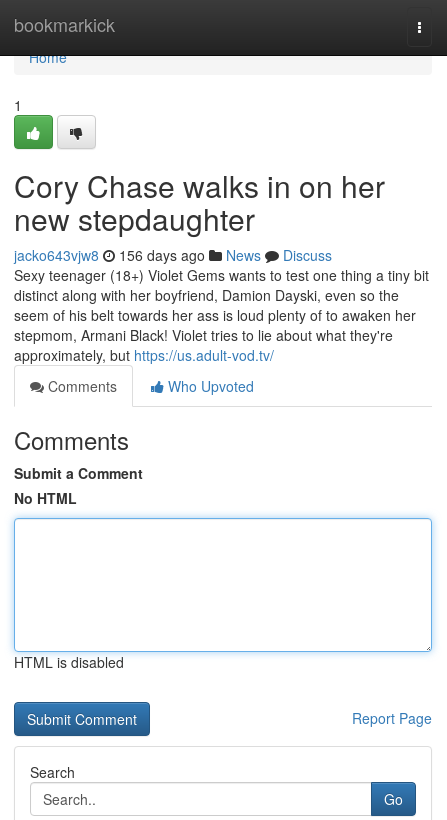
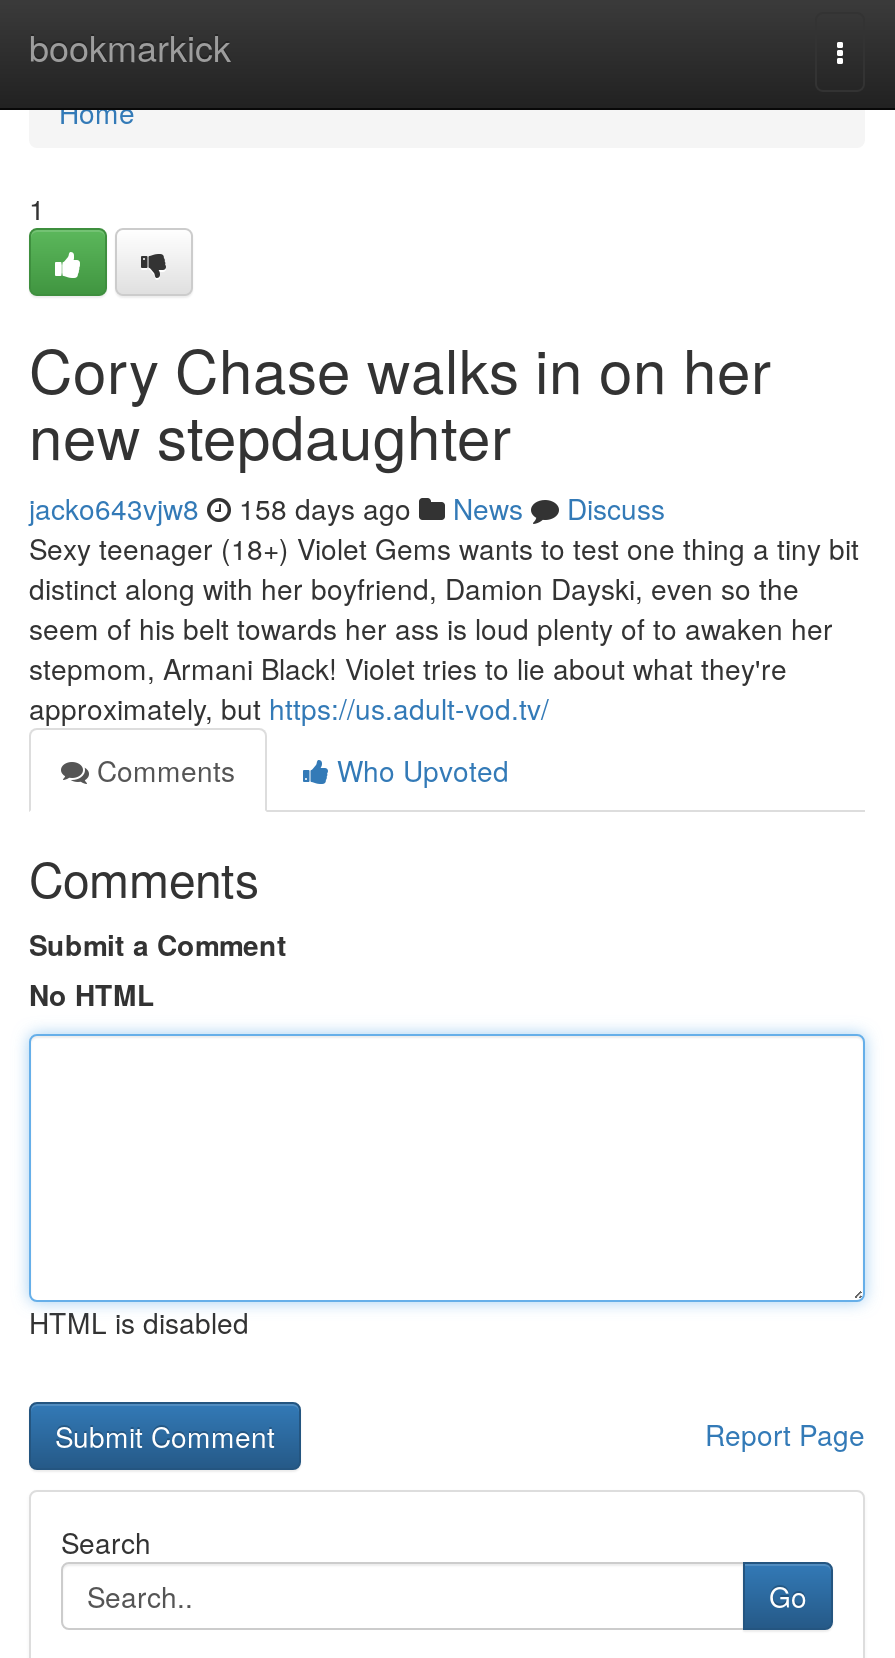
- jacko643vjw8 156 days ago News Discuss
+ jacko643vjw8 158 days ago News Discuss
